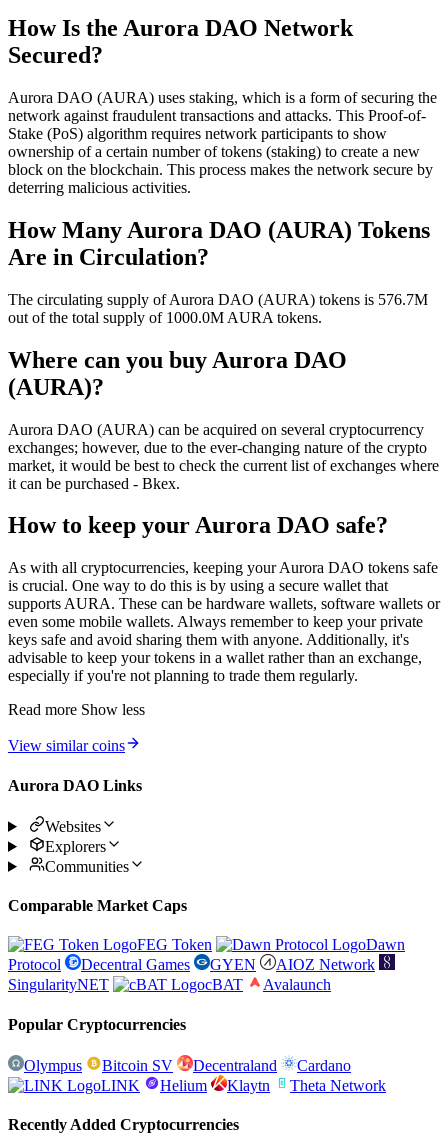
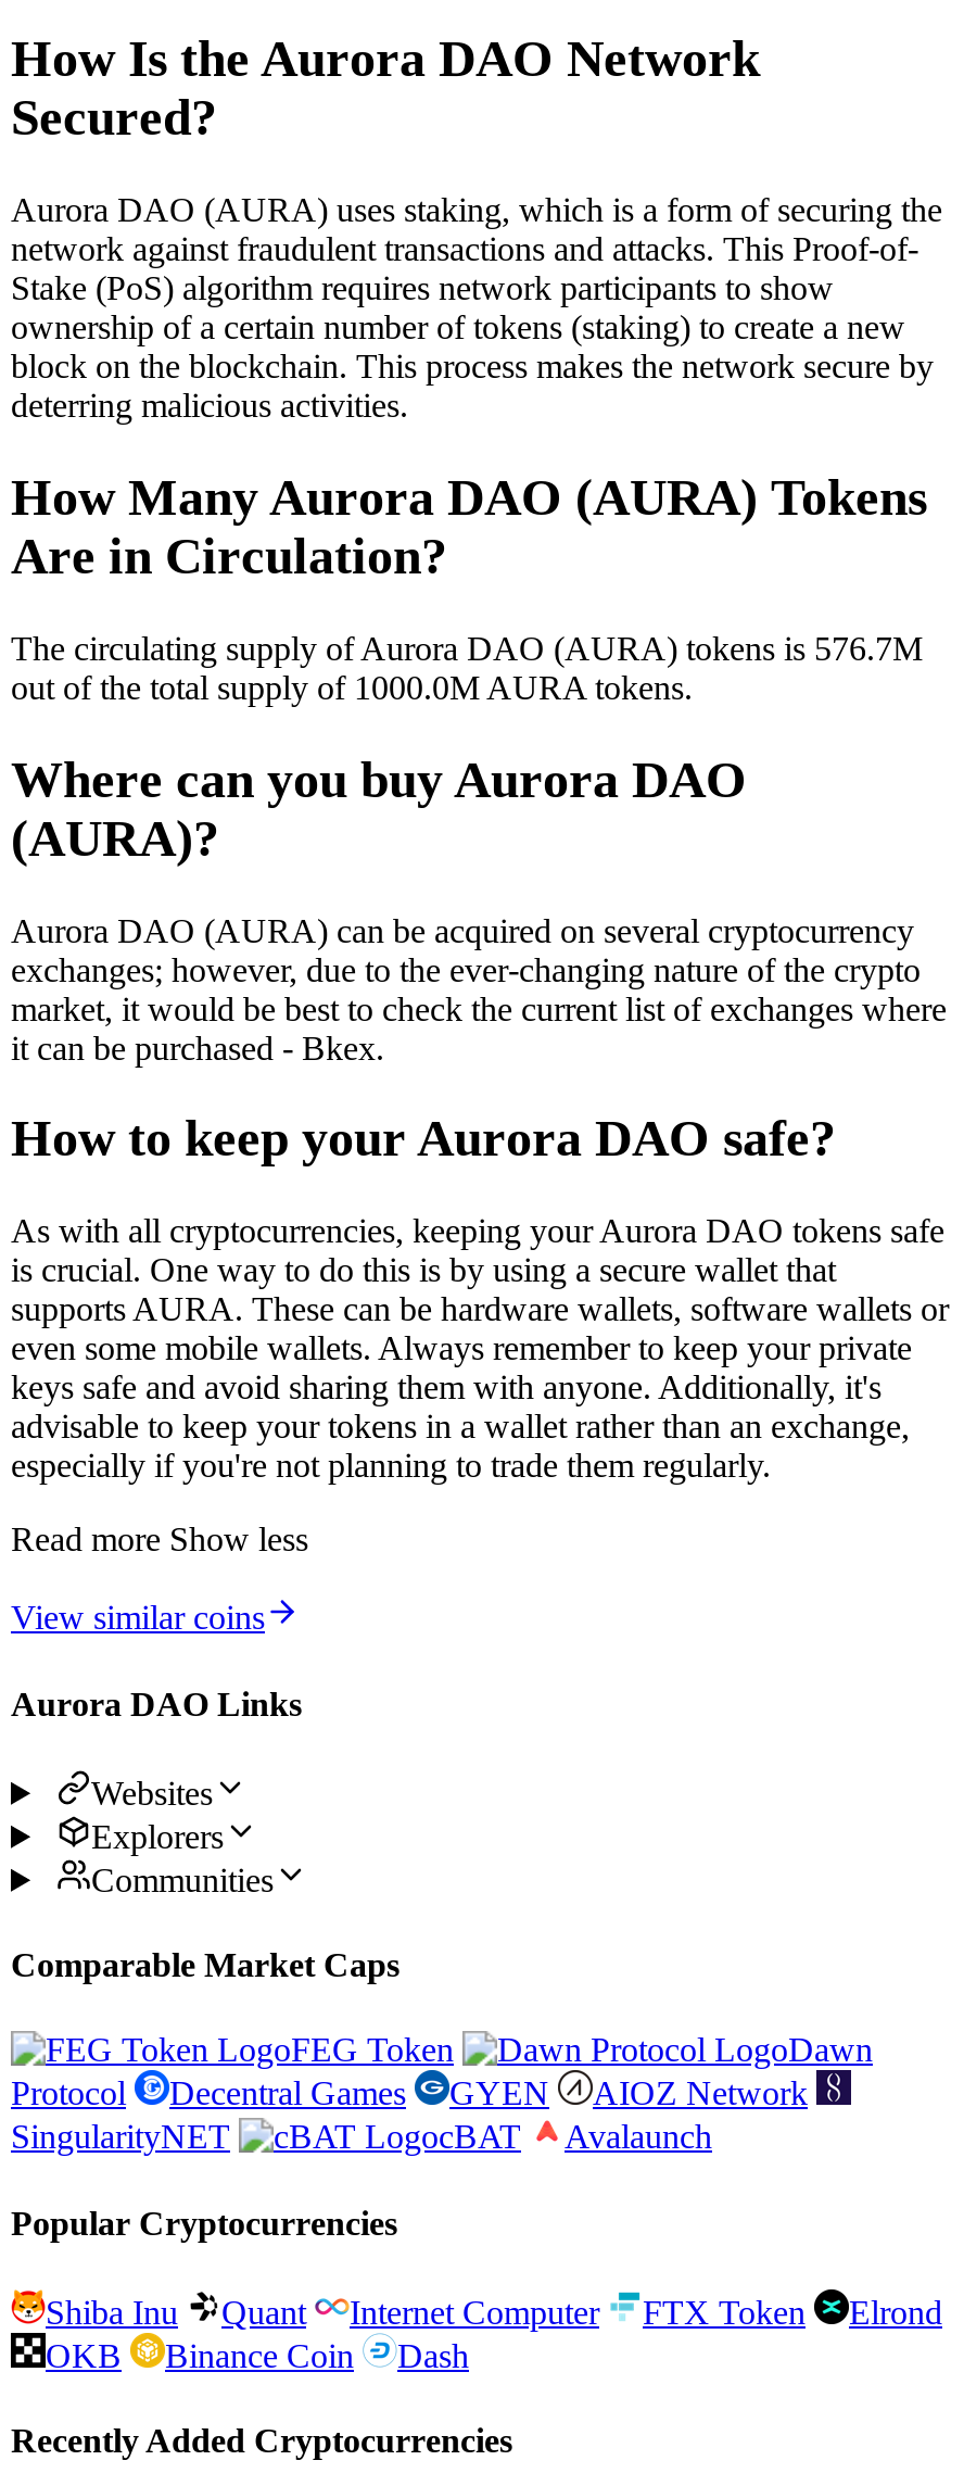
- Olympus
- Bitcoin SV
- Decentraland
- Cardano
- LINK
- Helium
- Klaytn
- Theta Network
+ Shiba Inu
+ Quant
+ Internet Computer
+ FTX Token
+ Elrond
+ OKB
+ Binance Coin
+ Dash
